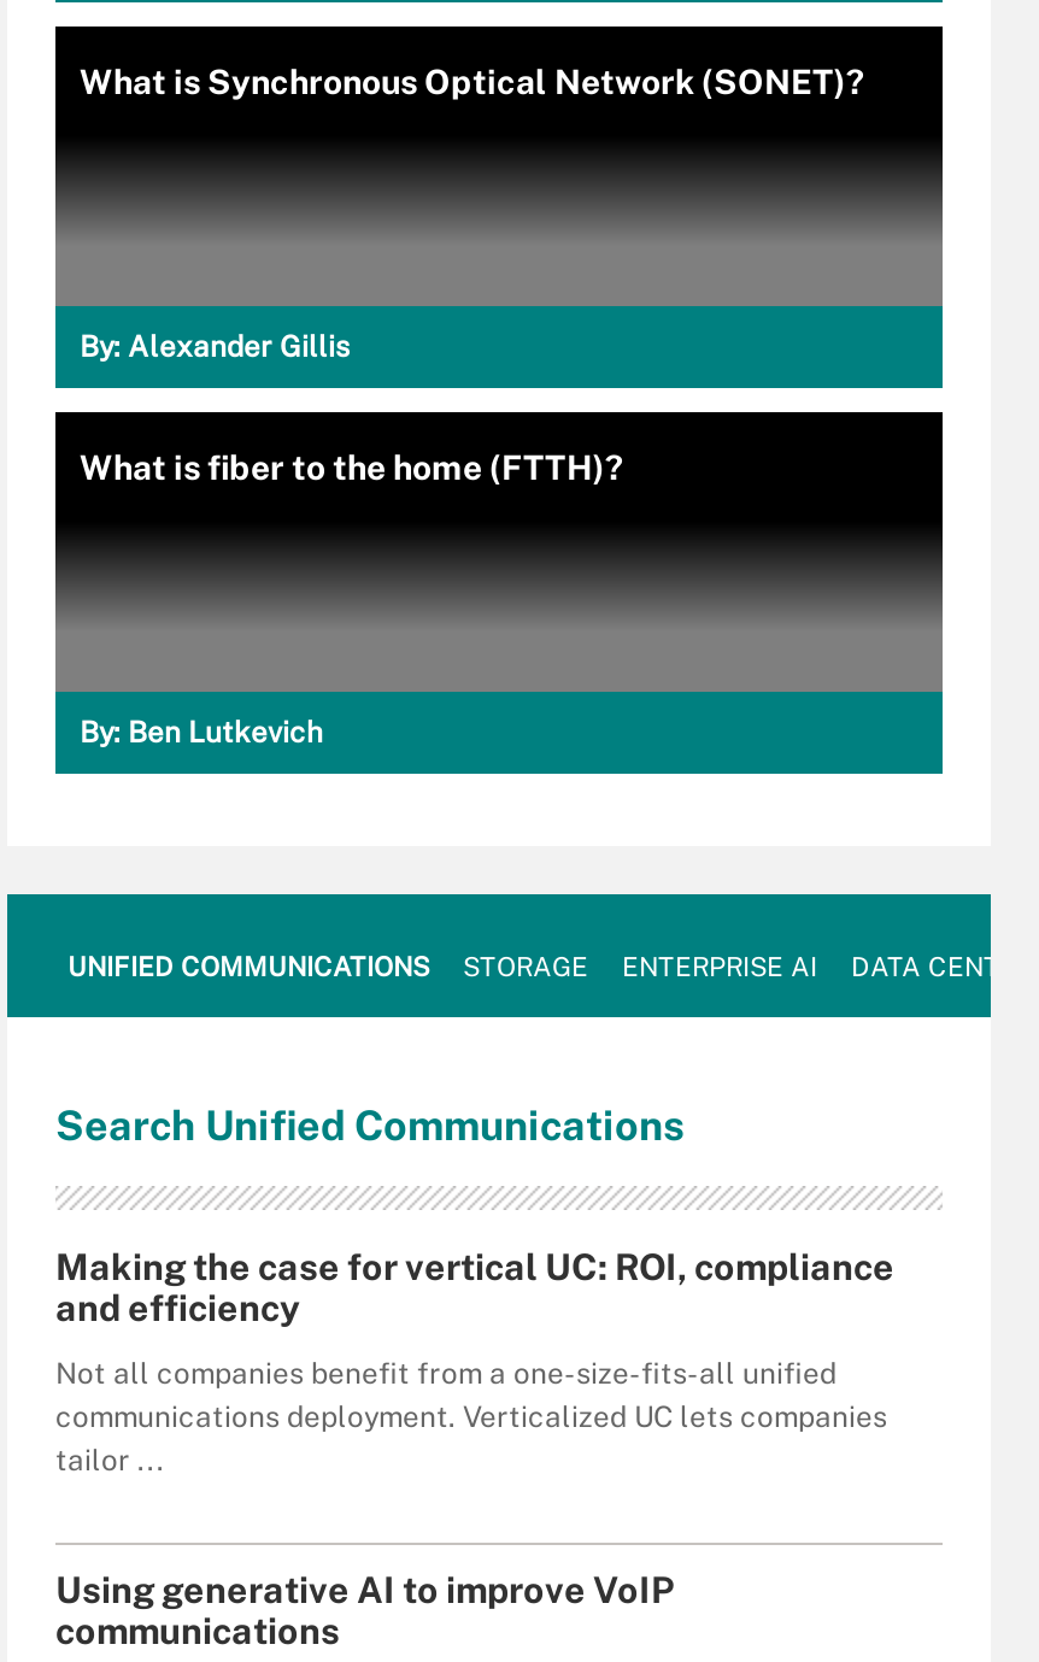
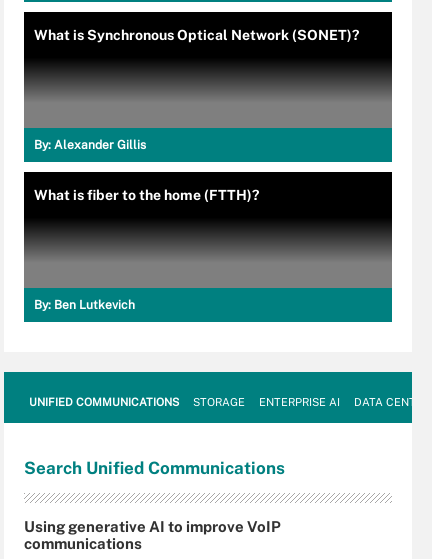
- Making the case for vertical UC: ROI, compliance
- and efficiency
- Not all companies benefit from a one-size-fits-all unified
- communications deployment. Verticalized UC lets companies
- tailor ...
